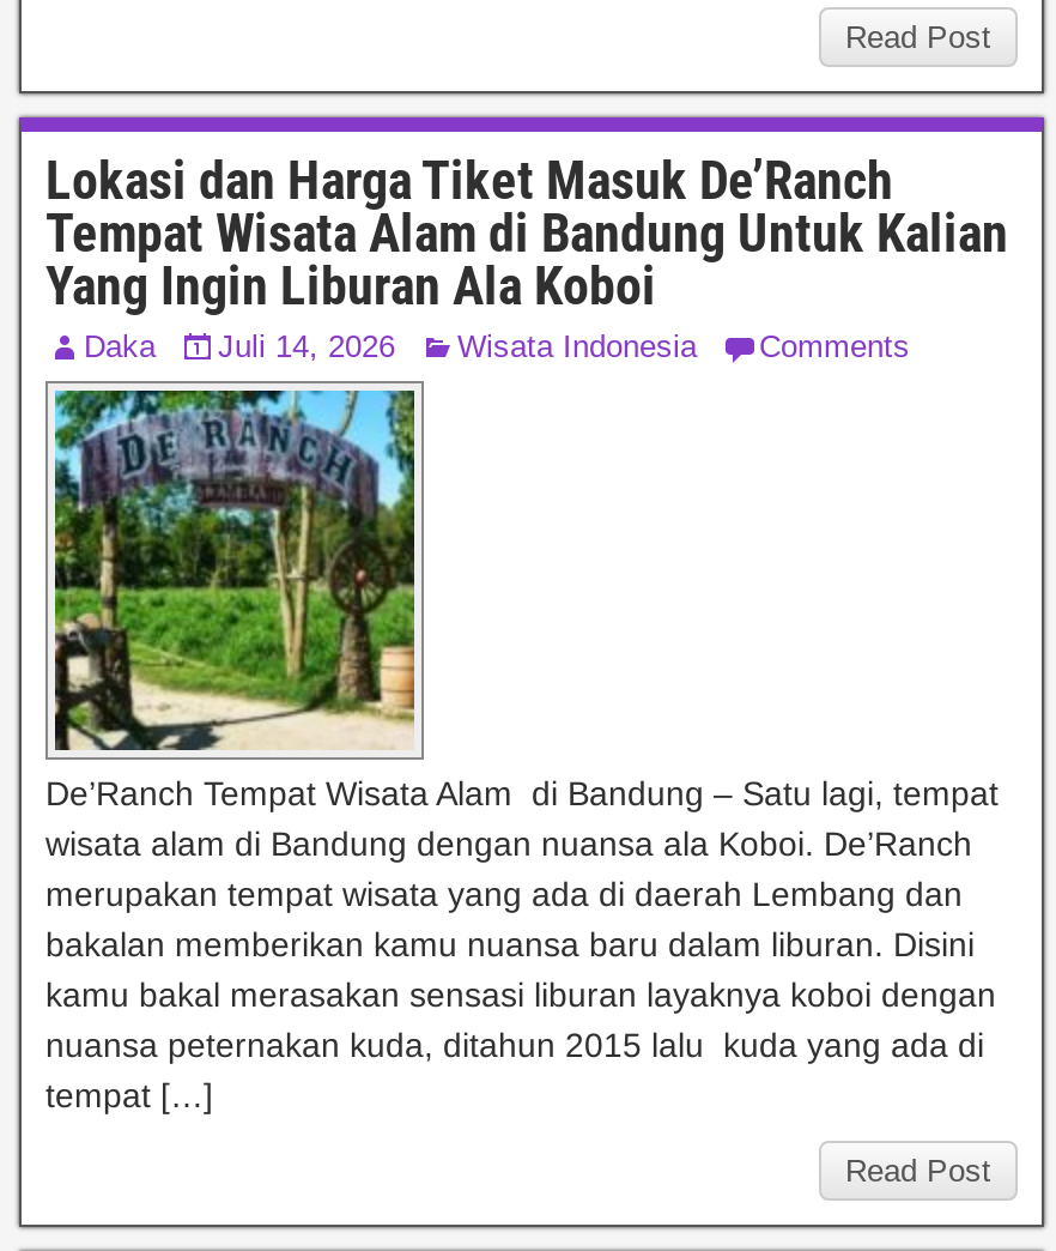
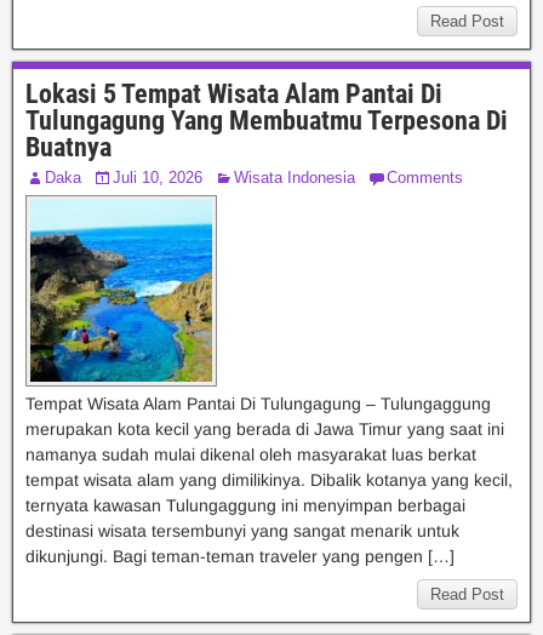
- Lokasi dan Harga Tiket Masuk De’Ranch
- Tempat Wisata Alam di Bandung Untuk Kalian
- Yang Ingin Liburan Ala Koboi
+ Lokasi 5 Tempat Wisata Alam Pantai Di
+ Tulungagung Yang Membuatmu Terpesona Di
+ Buatnya

- Daka Juli 14, 2026 Wisata Indonesia Comments
+ Daka Juli 10, 2026 Wisata Indonesia Comments

- [image]
- De’Ranch Tempat Wisata Alam di Bandung – Satu lagi, tempat
- wisata alam di Bandung dengan nuansa ala Koboi. De’Ranch
- merupakan tempat wisata yang ada di daerah Lembang dan
- bakalan memberikan kamu nuansa baru dalam liburan. Disini
- kamu bakal merasakan sensasi liburan layaknya koboi dengan
- nuansa peternakan kuda, ditahun 2015 lalu kuda yang ada di
- tempat […]
+ [image]
+ Tempat Wisata Alam Pantai Di Tulungagung – Tulungaggung
+ merupakan kota kecil yang berada di Jawa Timur yang saat ini
+ namanya sudah mulai dikenal oleh masyarakat luas berkat
+ tempat wisata alam yang dimilikinya. Dibalik kotanya yang kecil,
+ ternyata kawasan Tulungaggung ini menyimpan berbagai
+ destinasi wisata tersembunyi yang sangat menarik untuk
+ dikunjungi. Bagi teman-teman traveler yang pengen […]
